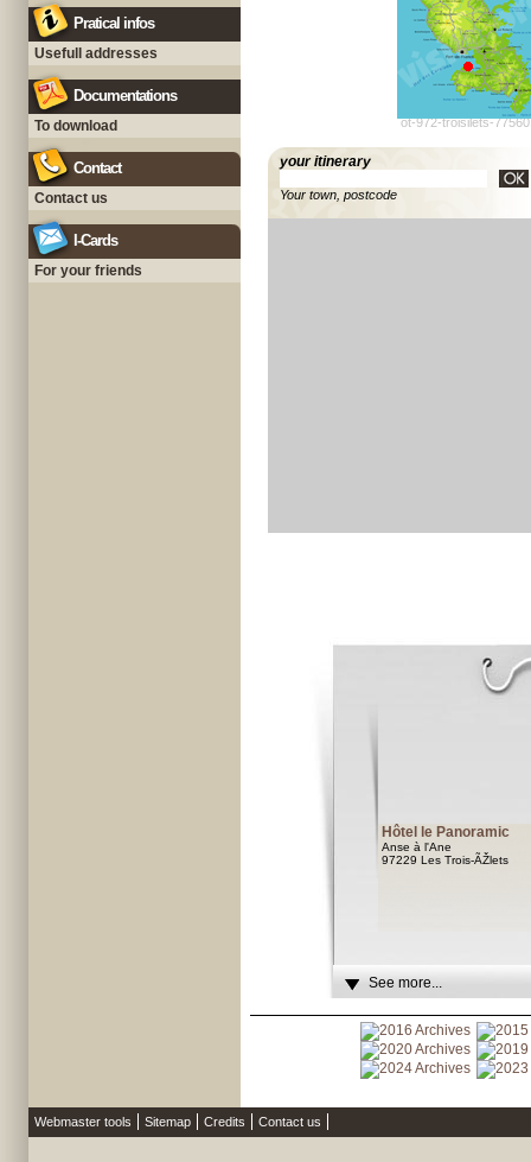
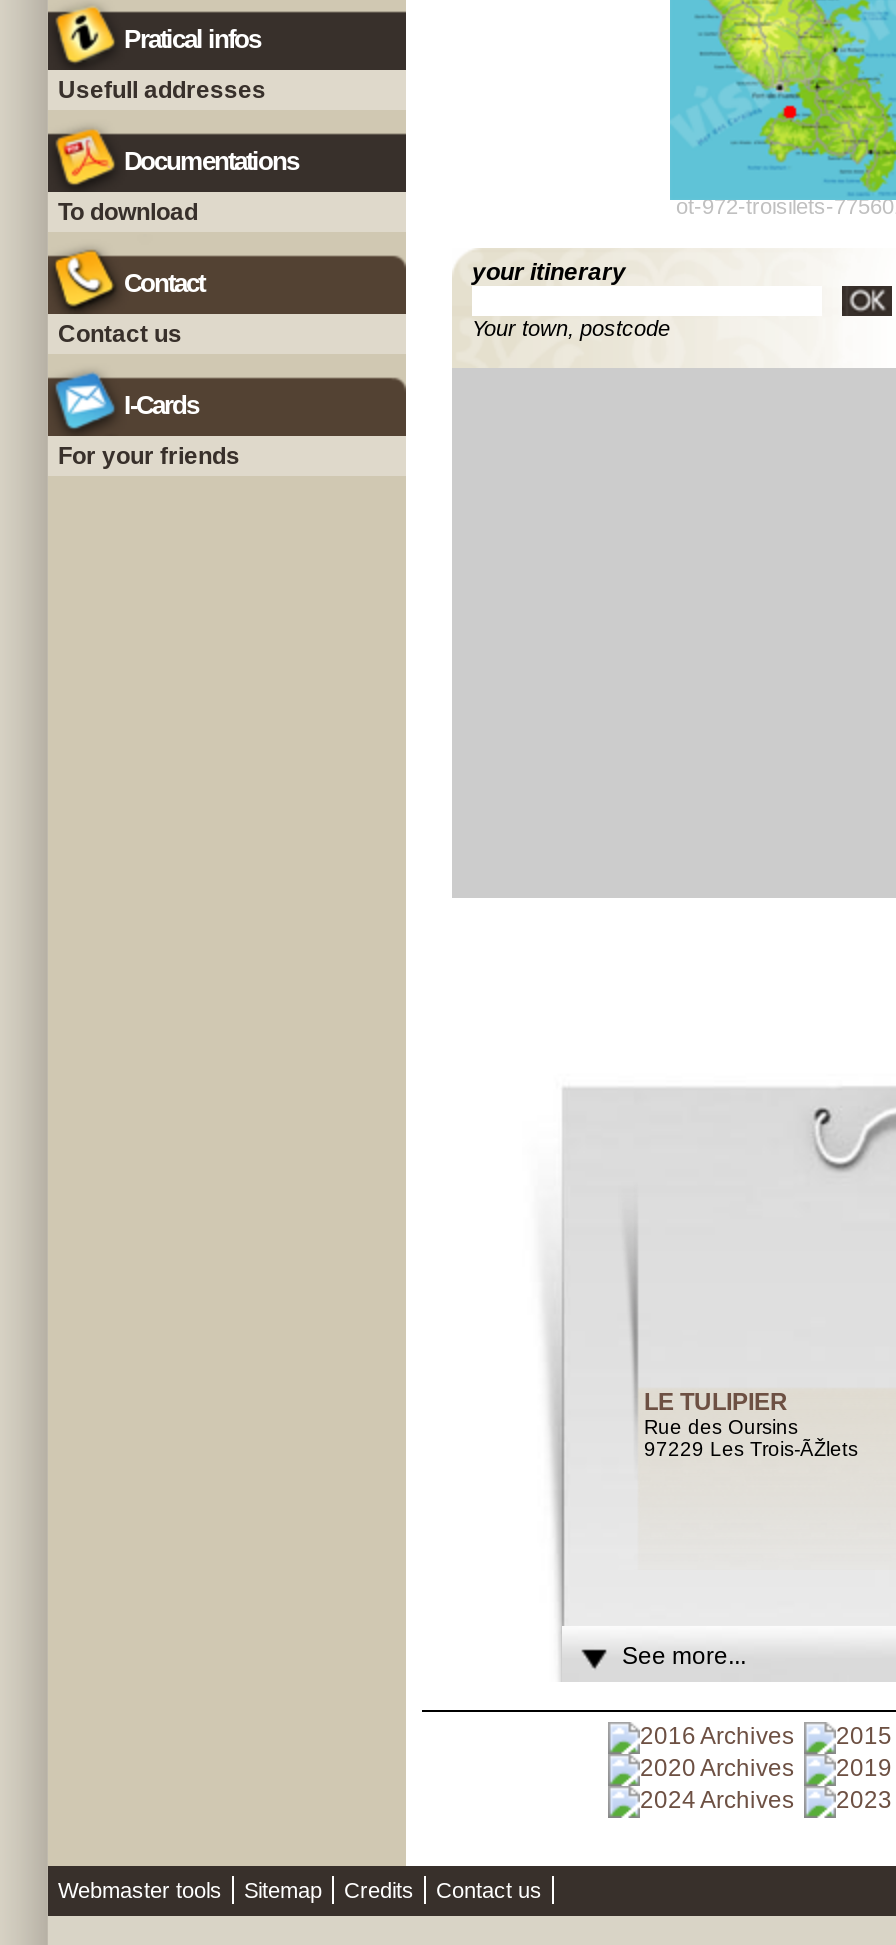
- Hôtel le Panoramic
- Anse à l'Ane
+ LE TULIPIER
+ Rue des Oursins
